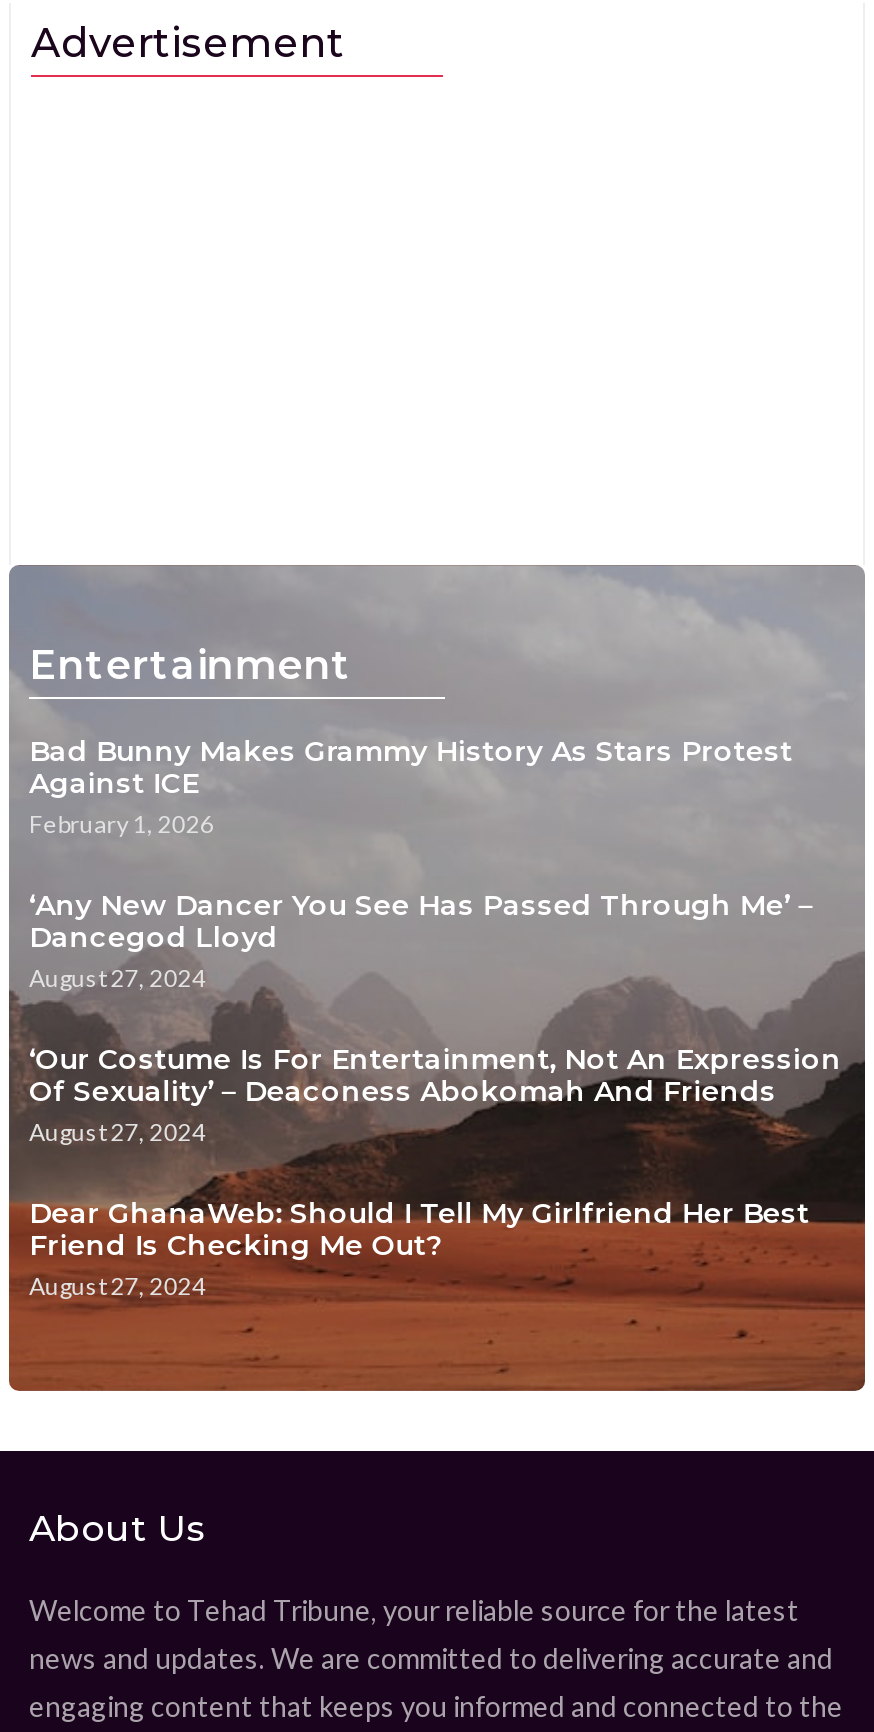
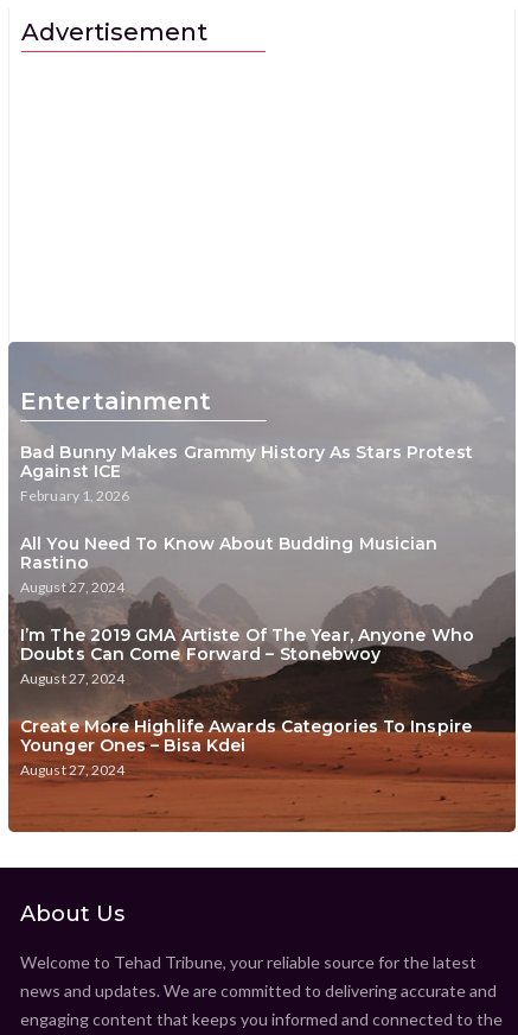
- ‘Any New Dancer You See Has Passed Through Me’ –
- Dancegod Lloyd
+ All You Need To Know About Budding Musician
+ Rastino

- ‘Our Costume Is For Entertainment, Not An Expression
- Of Sexuality’ – Deaconess Abokomah And Friends
+ I’m The 2019 GMA Artiste Of The Year, Anyone Who
+ Doubts Can Come Forward – Stonebwoy

- Dear GhanaWeb: Should I Tell My Girlfriend Her Best
- Friend Is Checking Me Out?
+ Create More Highlife Awards Categories To Inspire
+ Younger Ones – Bisa Kdei
